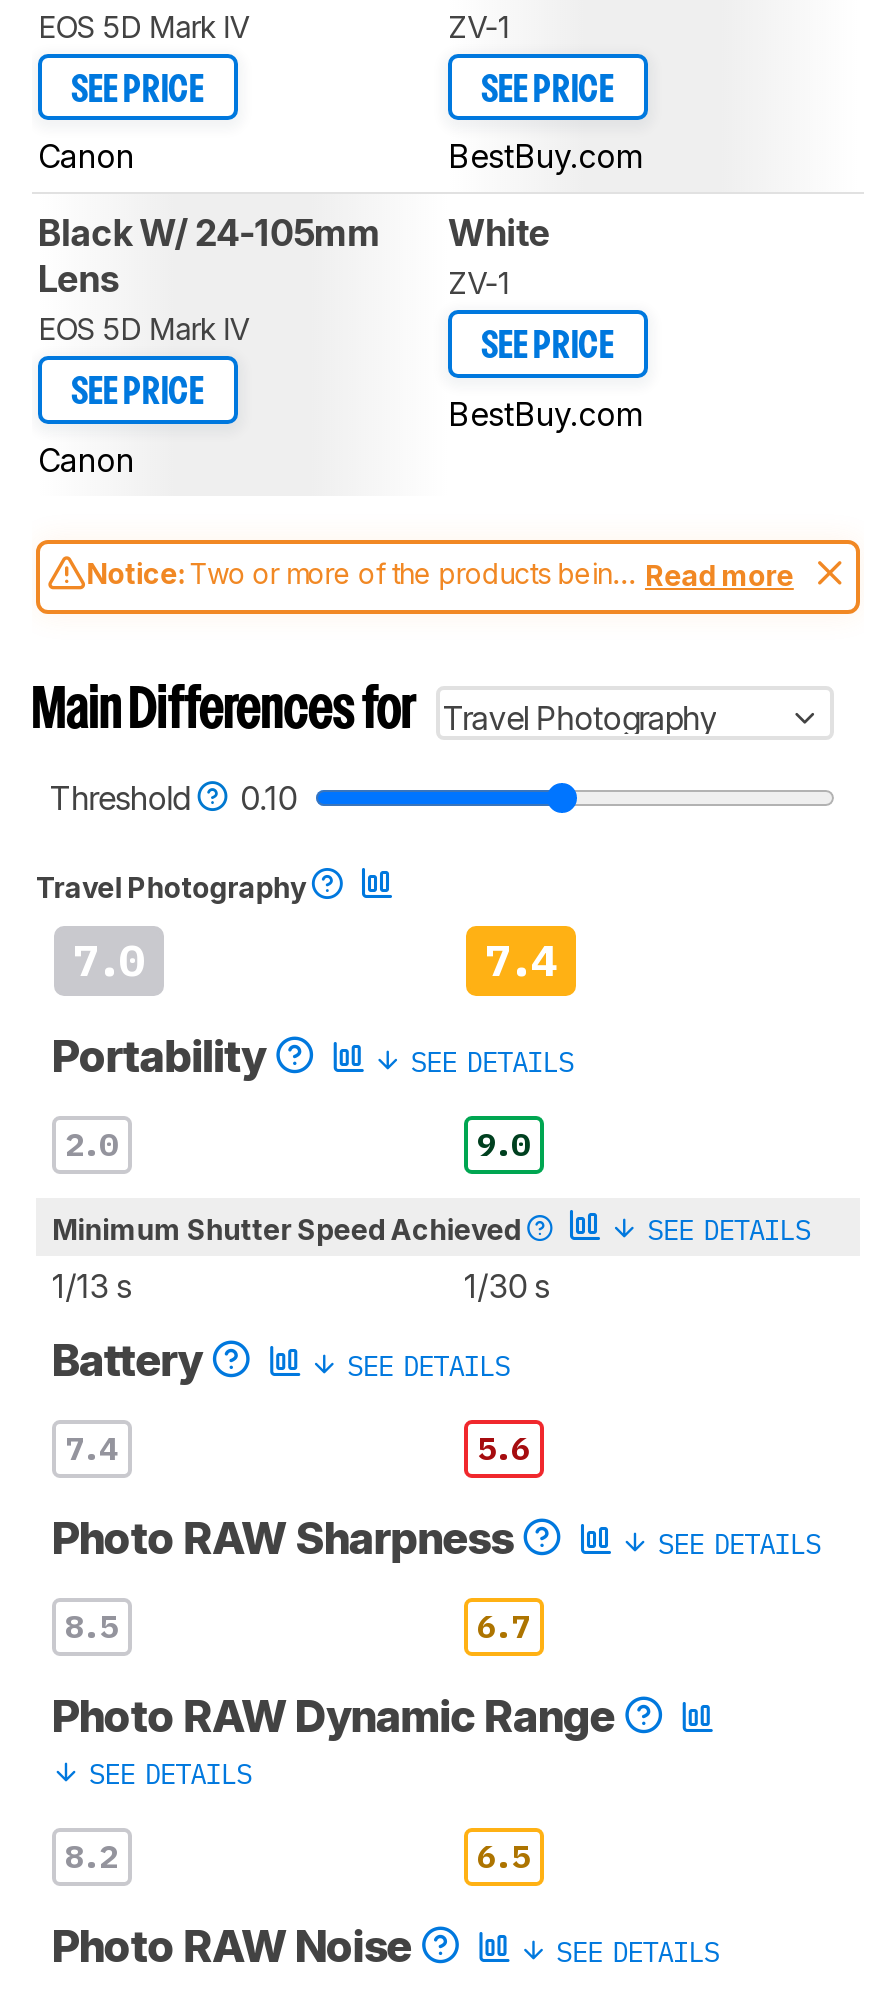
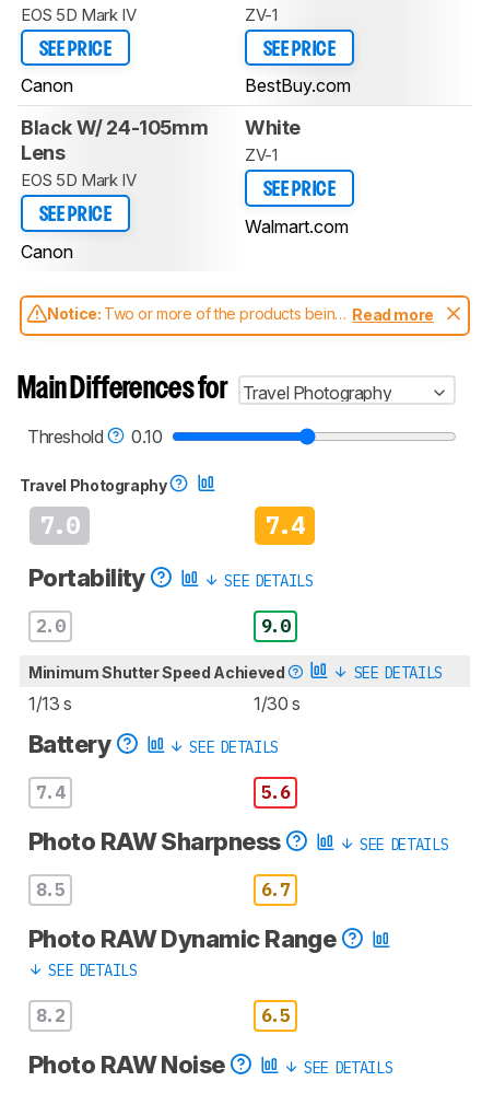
- BestBuy.com
+ Walmart.com
